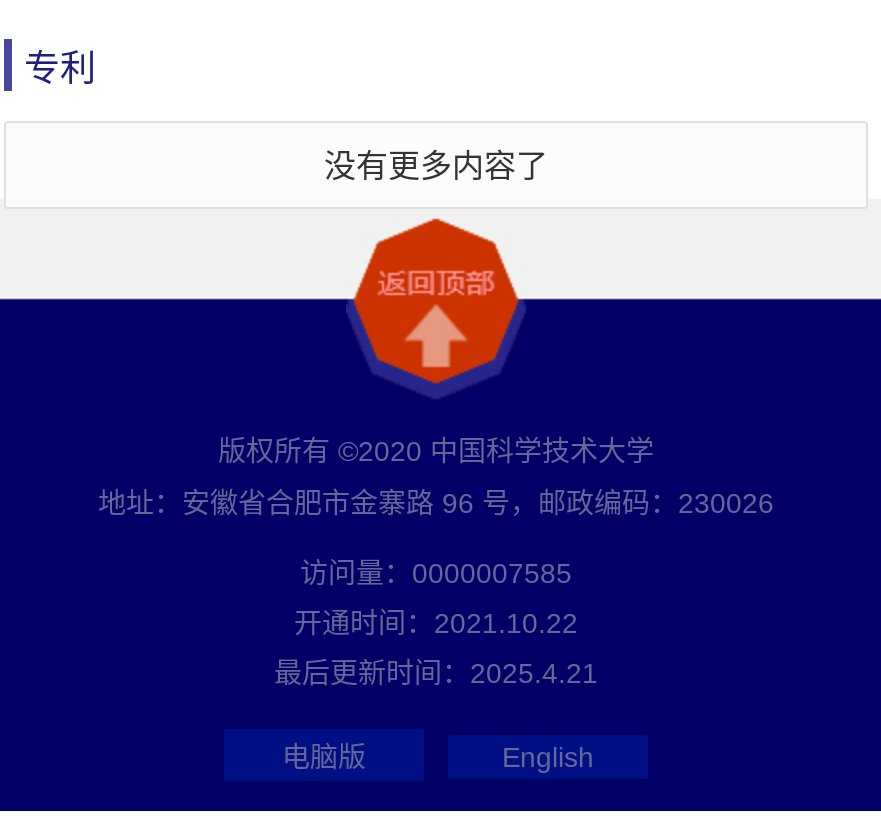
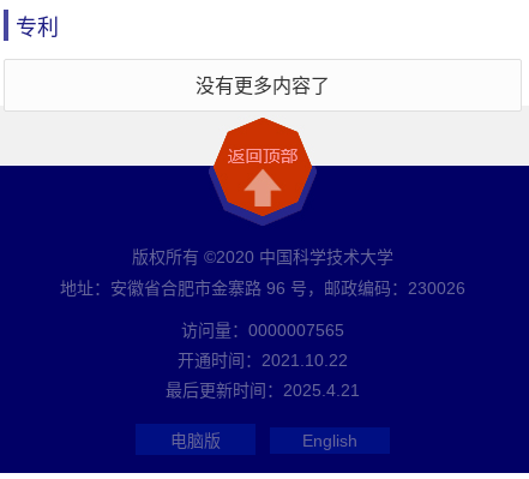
- 访问量：0000007585
+ 访问量：0000007565
